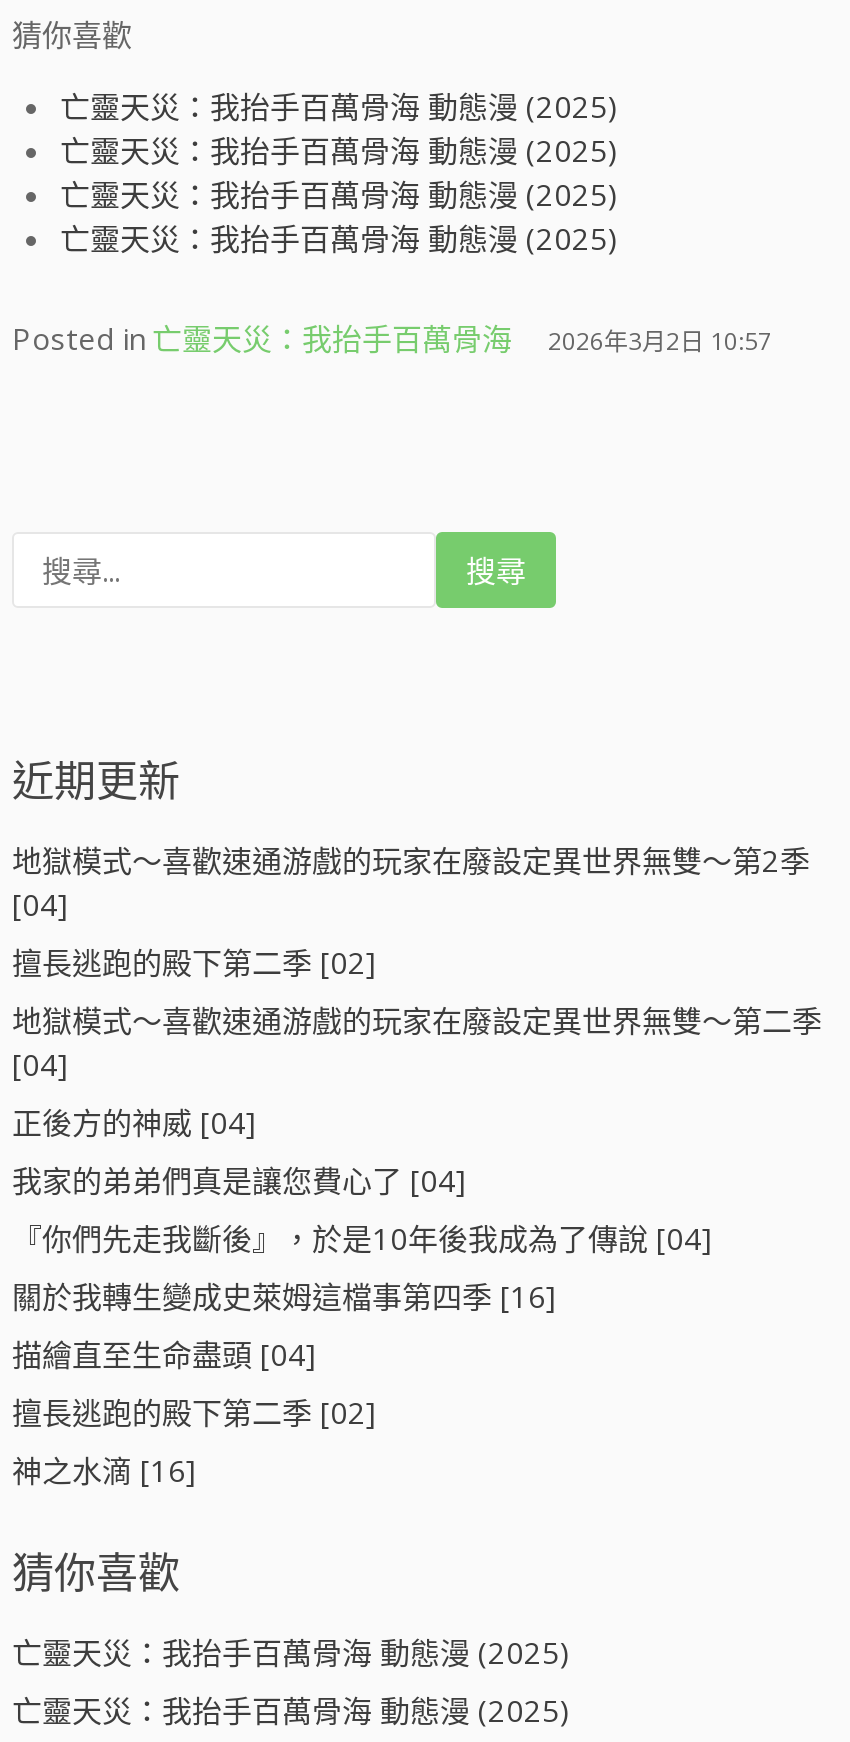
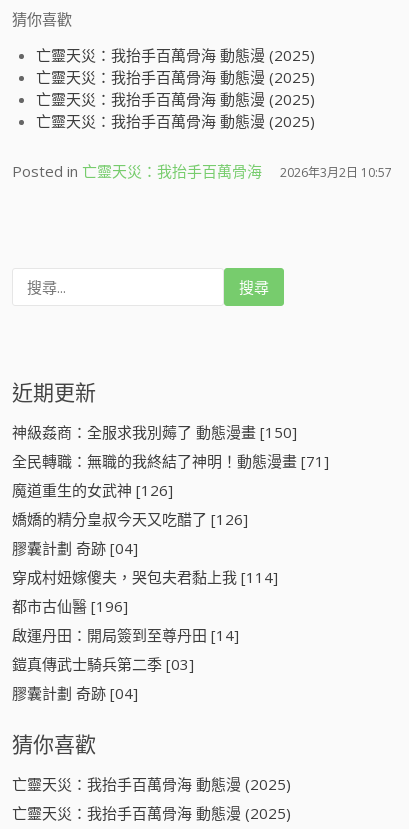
- 地獄模式～喜歡速通游戲的玩家在廢設定異世界無雙～第2季
- [04]
- 擅長逃跑的殿下第二季 [02]
- 地獄模式～喜歡速通游戲的玩家在廢設定異世界無雙～第二季
- [04]
- 正後方的神威 [04]
- 我家的弟弟們真是讓您費心了 [04]
- 『你們先走我斷後』，於是10年後我成為了傳說 [04]
- 關於我轉生變成史萊姆這檔事第四季 [16]
- 描繪直至生命盡頭 [04]
- 擅長逃跑的殿下第二季 [02]
- 神之水滴 [16]
+ 神級姦商：全服求我別薅了 動態漫畫 [150]
+ 全民轉職：無職的我終結了神明！動態漫畫 [71]
+ 魔道重生的女武神 [126]
+ 嬌嬌的精分皇叔今天又吃醋了 [126]
+ 膠囊計劃 奇跡 [04]
+ 穿成村妞嫁傻夫，哭包夫君黏上我 [114]
+ 都市古仙醫 [196]
+ 啟運丹田：開局簽到至尊丹田 [14]
+ 鎧真傳武士騎兵第二季 [03]
+ 膠囊計劃 奇跡 [04]
